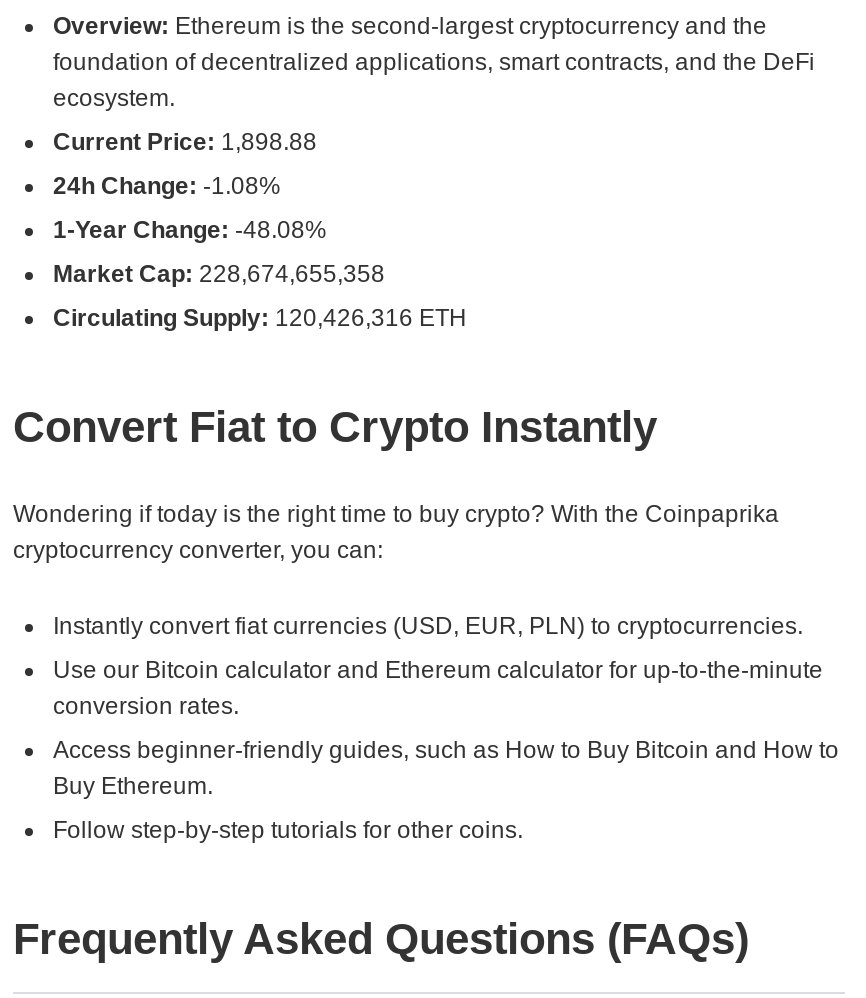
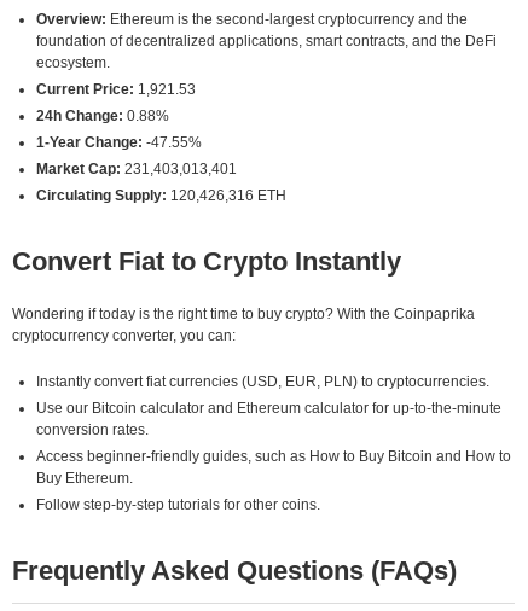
- Current Price: 1,898.88
+ Current Price: 1,921.53

- 24h Change: -1.08%
+ 24h Change: 0.88%

- 1-Year Change: -48.08%
+ 1-Year Change: -47.55%

- Market Cap: 228,674,655,358
+ Market Cap: 231,403,013,401
